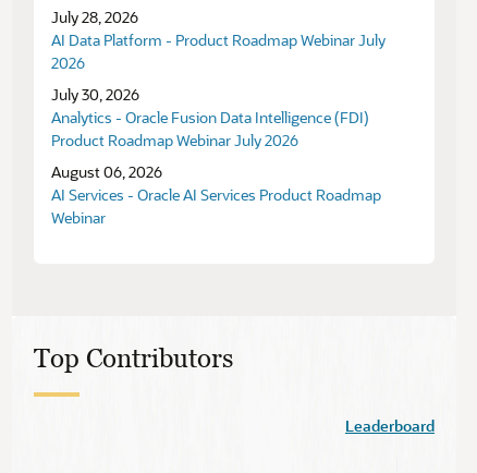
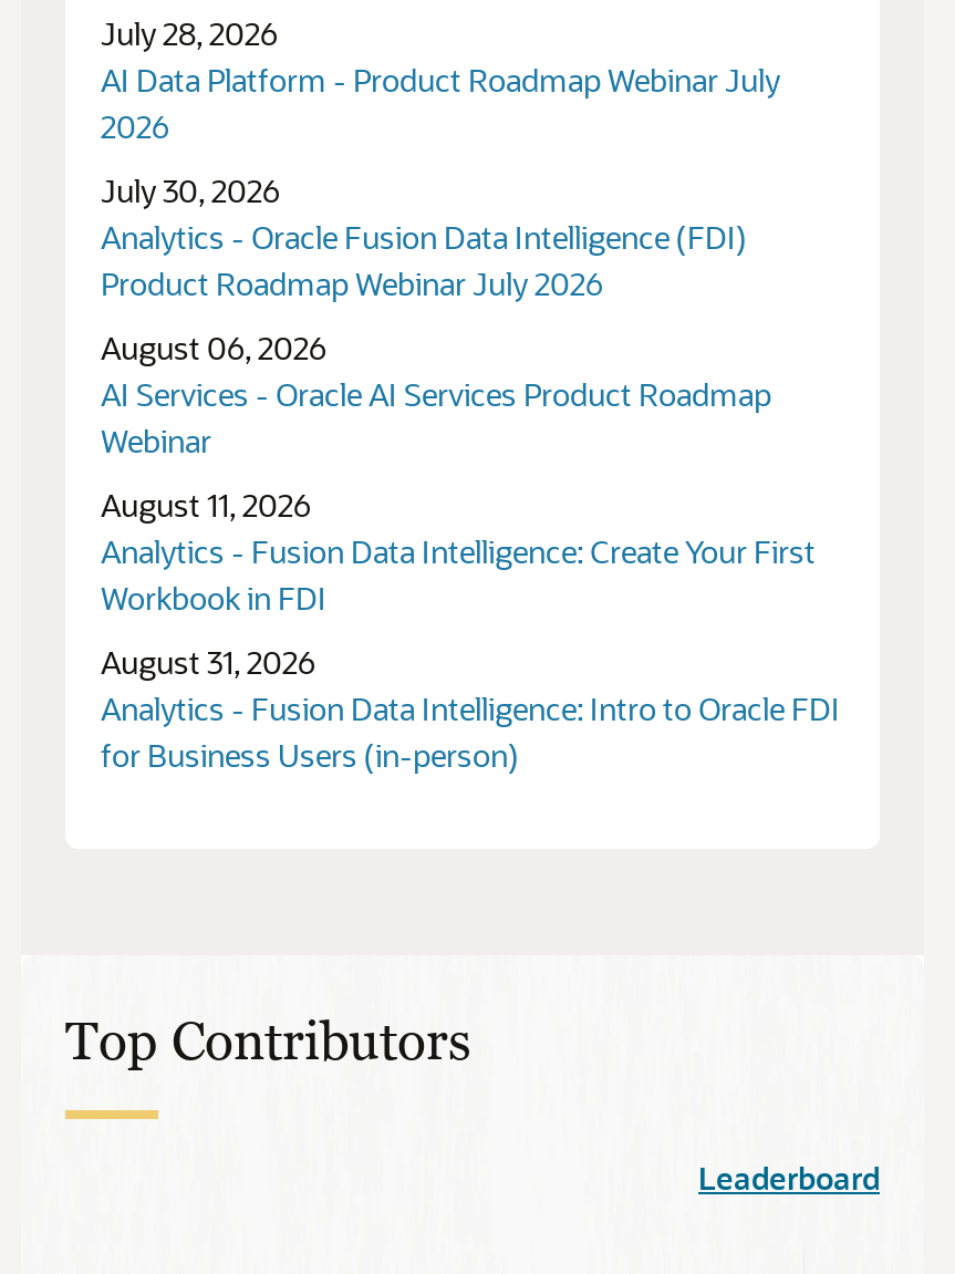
+ August 11, 2026
+ Analytics - Fusion Data Intelligence: Create Your First
+ Workbook in FDI
+ August 31, 2026
+ Analytics - Fusion Data Intelligence: Intro to Oracle FDI
+ for Business Users (in-person)
